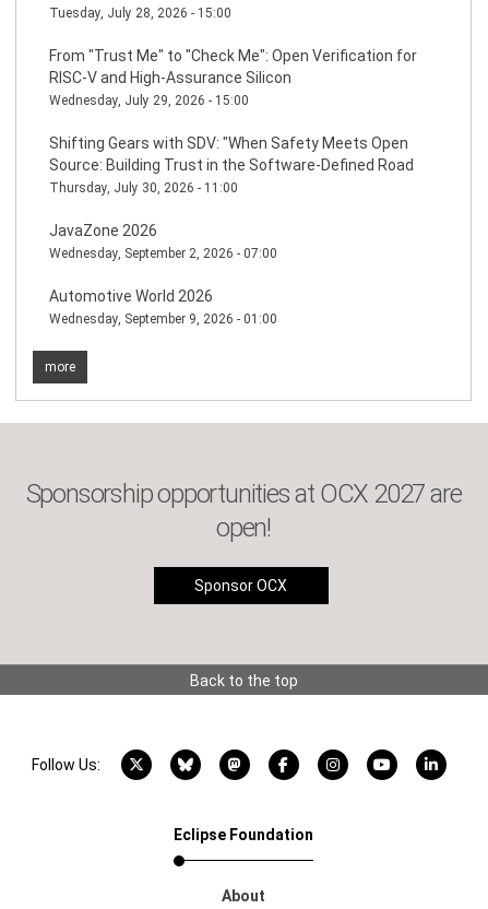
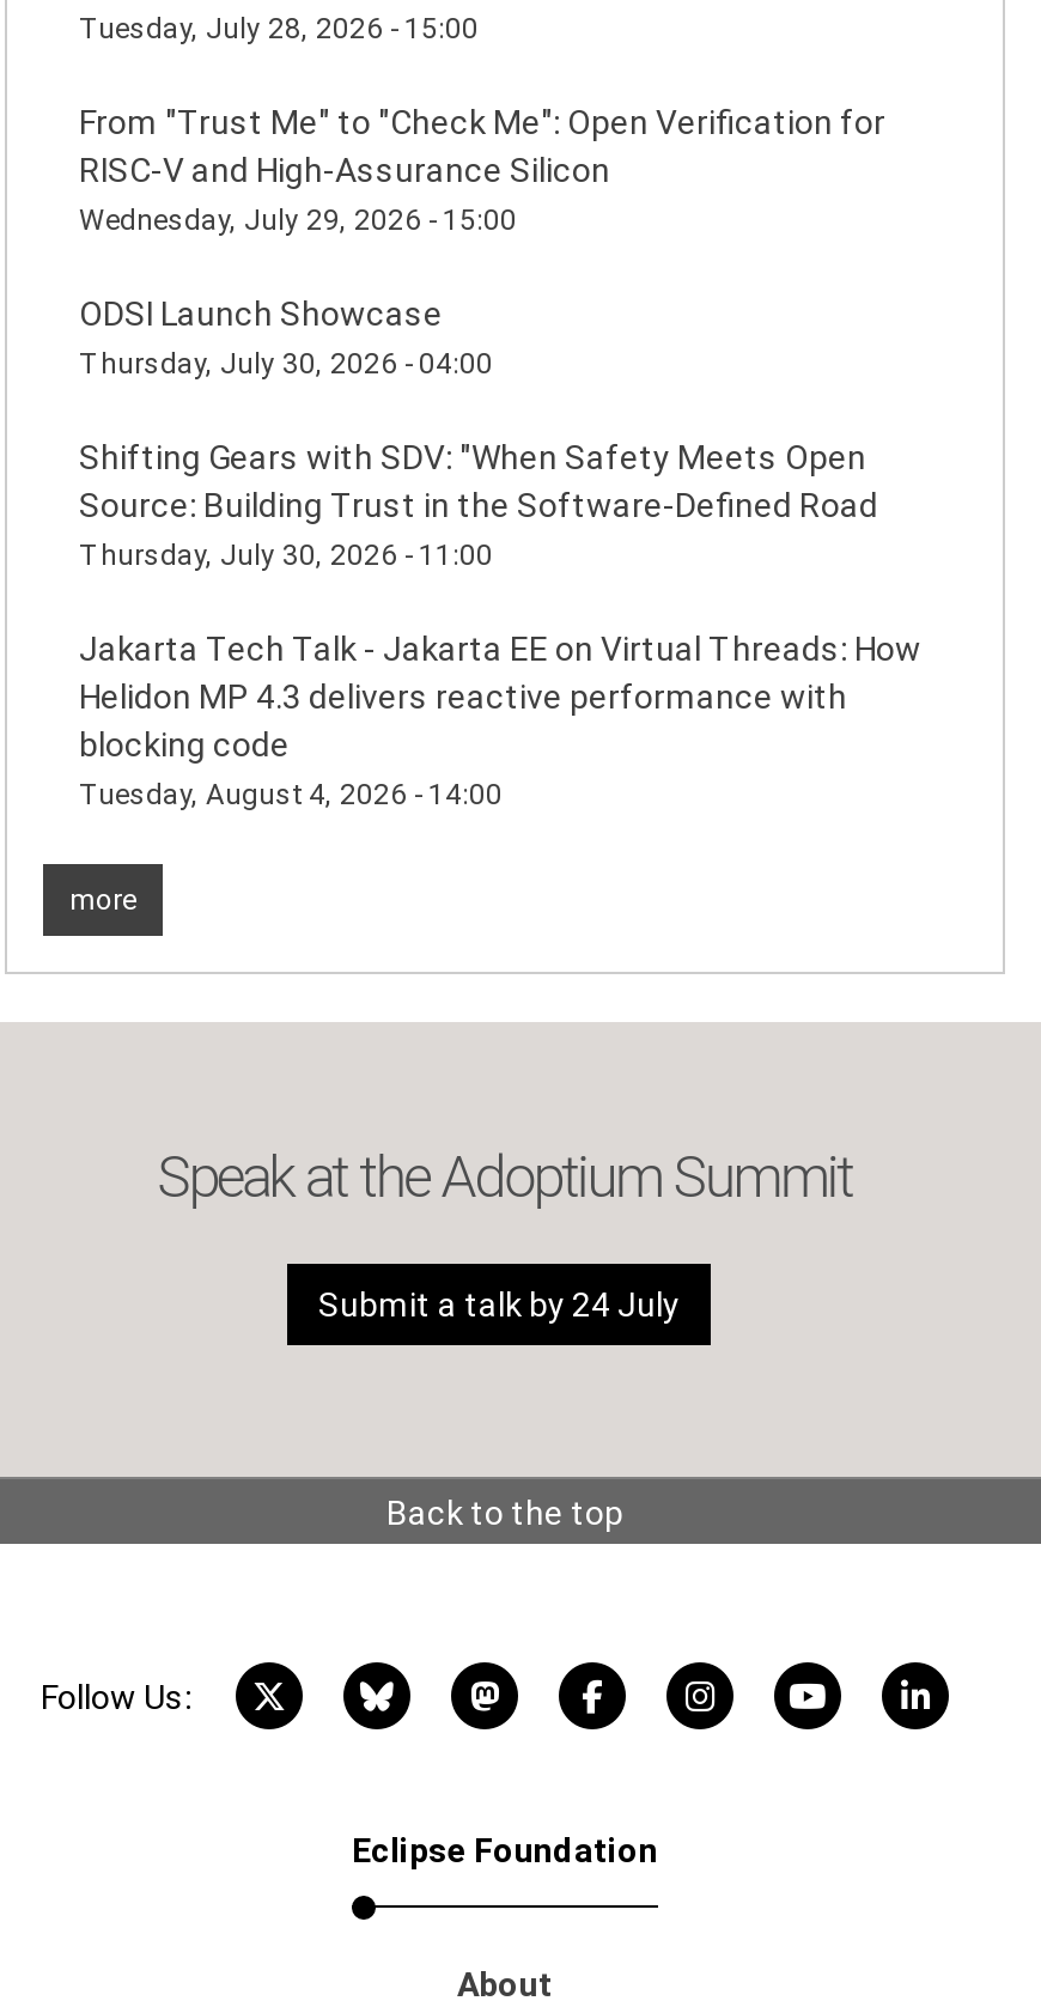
+ ODSI Launch Showcase
+ Thursday, July 30, 2026 - 04:00

moved down: Shifting Gears with SDV: "When Safety Meets Open | Source: Building Trust in the Software-Defined Road | Thursday, July 30, 2026 - 11:00

- JavaZone 2026
- Wednesday, September 2, 2026 - 07:00
- Automotive World 2026
- Wednesday, September 9, 2026 - 01:00
+ Jakarta Tech Talk - Jakarta EE on Virtual Threads: How
+ Helidon MP 4.3 delivers reactive performance with
+ blocking code
+ Tuesday, August 4, 2026 - 14:00

moved down: more

- Sponsorship opportunities at OCX 2027 are
- open!
+ Speak at the Adoptium Summit

- Sponsor OCX
+ Submit a talk by 24 July
